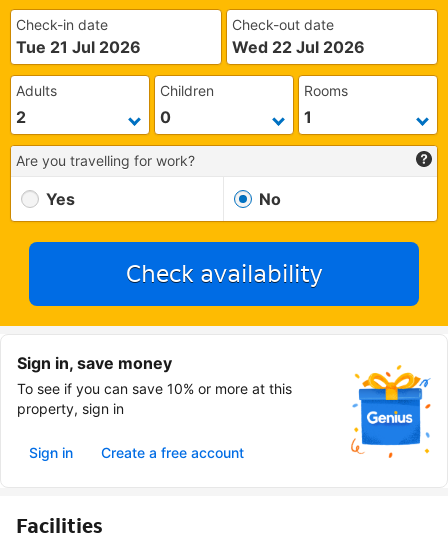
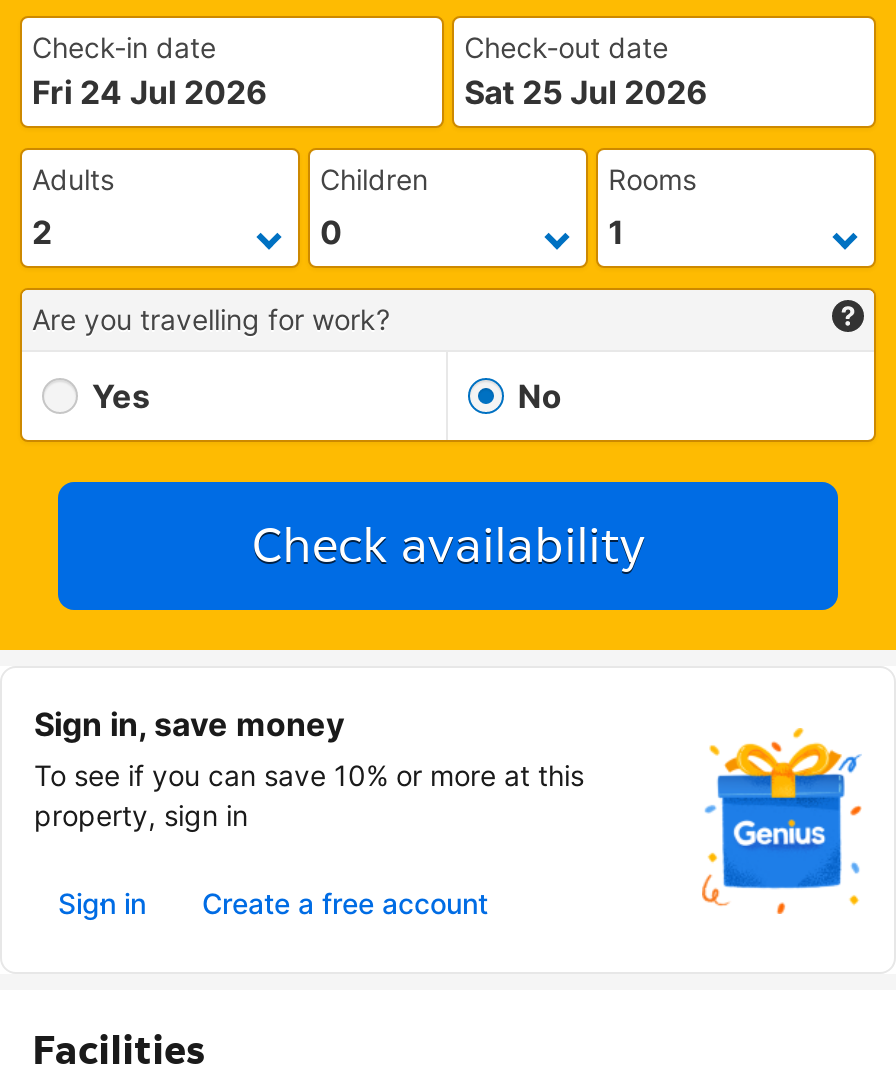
- Tue 21 Jul 2026
+ Fri 24 Jul 2026

- Wed 22 Jul 2026
+ Sat 25 Jul 2026
